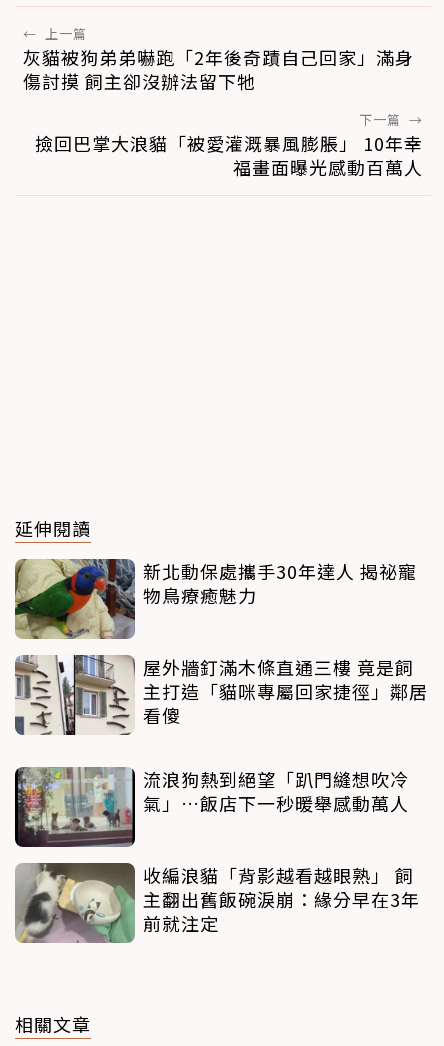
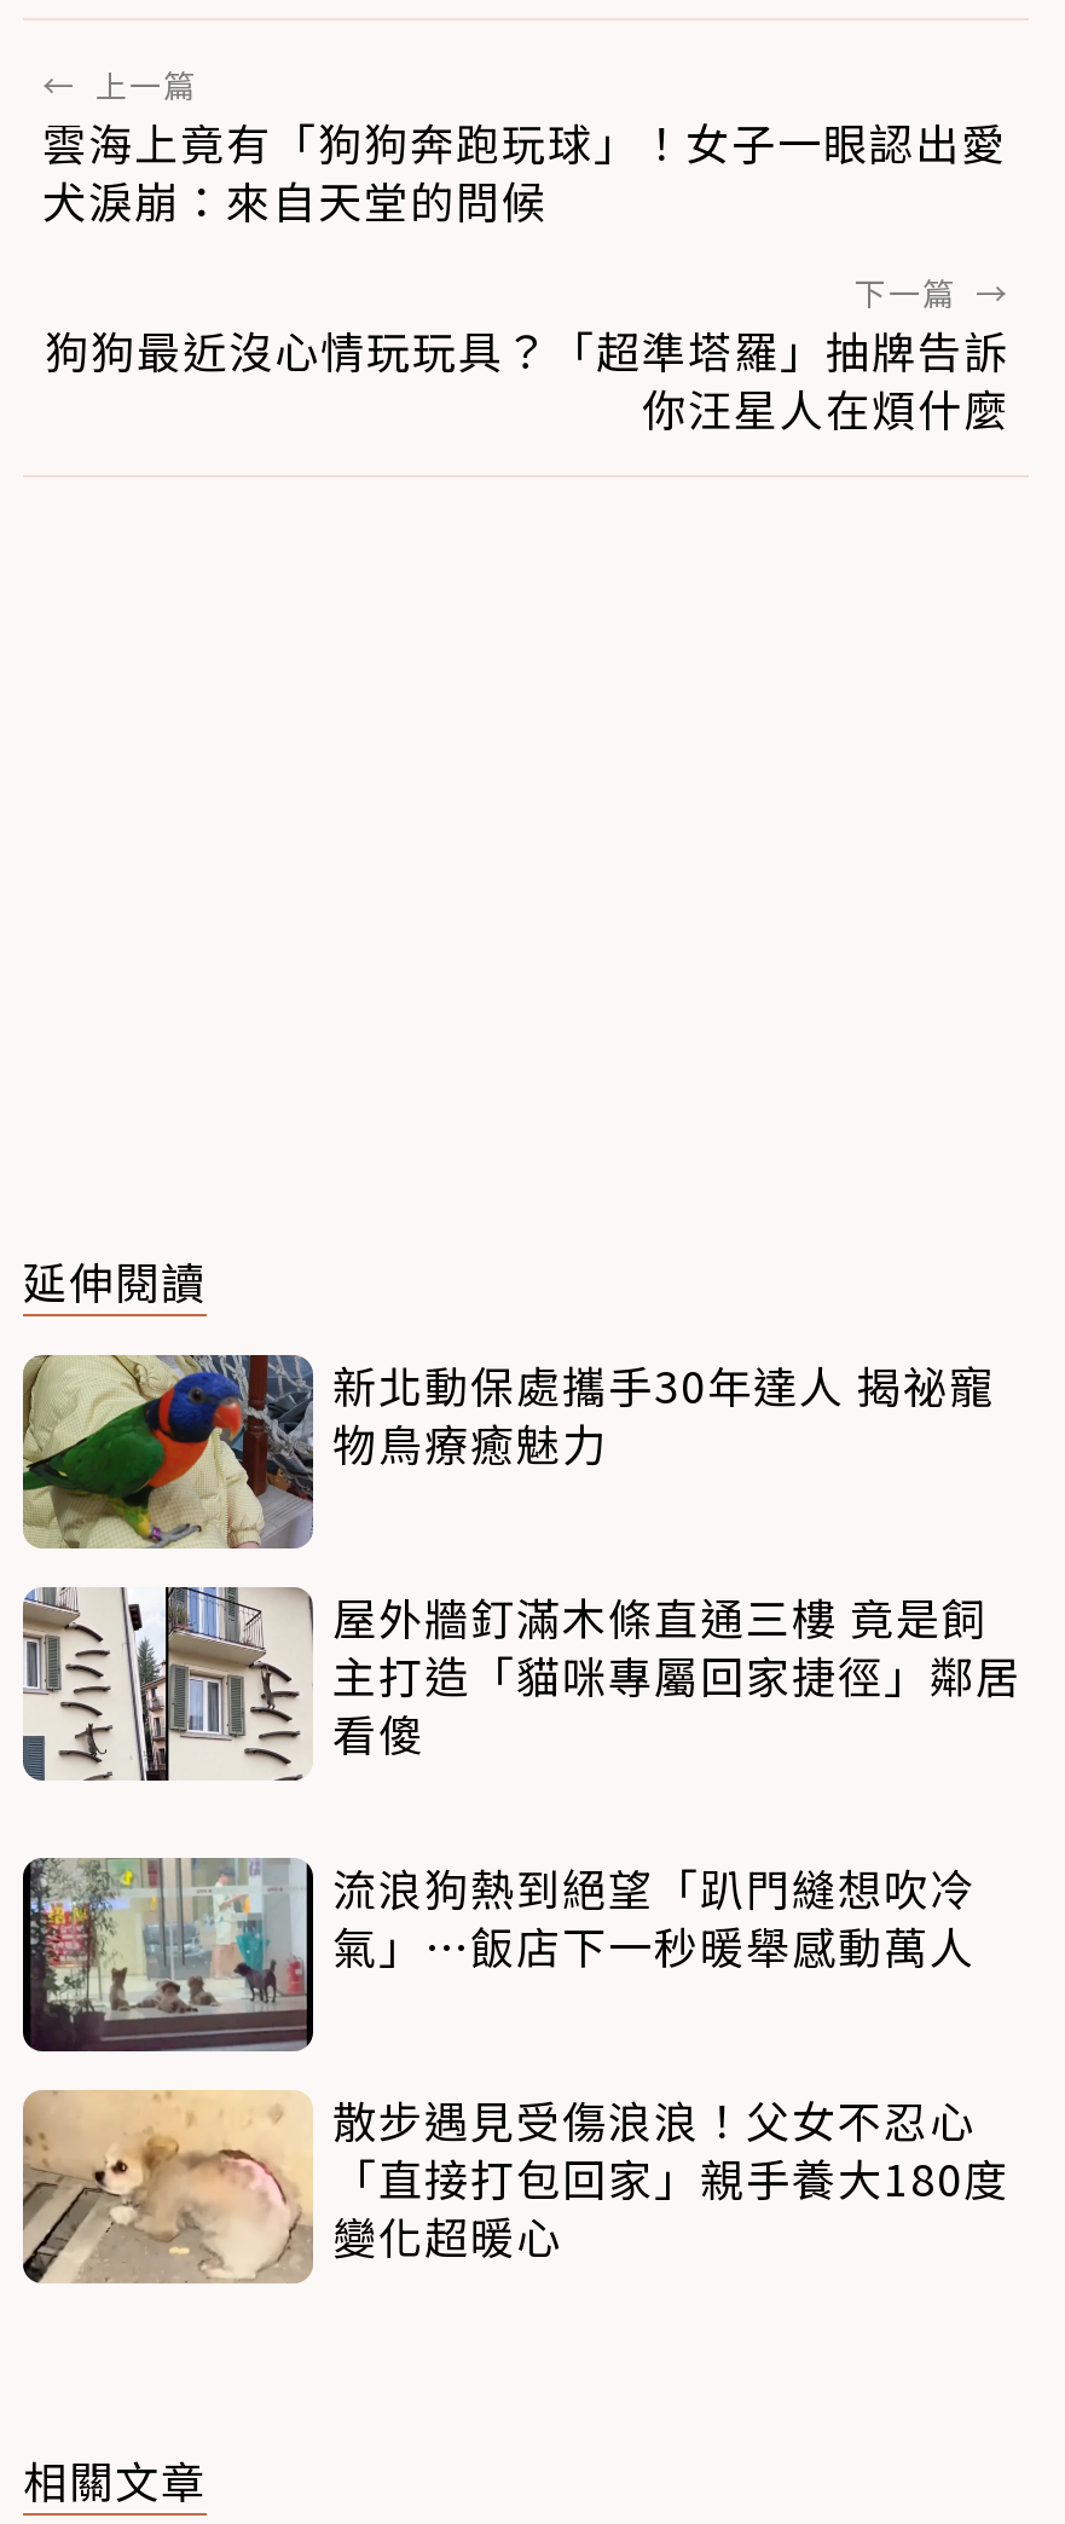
- 灰貓被狗弟弟嚇跑「2年後奇蹟自己回家」滿身
- 傷討摸 飼主卻沒辦法留下牠
+ 雲海上竟有「狗狗奔跑玩球」！女子一眼認出愛
+ 犬淚崩：來自天堂的問候

- 撿回巴掌大浪貓「被愛灌溉暴風膨脹」 10年幸
- 福畫面曝光感動百萬人
+ 狗狗最近沒心情玩玩具？「超準塔羅」抽牌告訴
+ 你汪星人在煩什麼

- [image]
- 收編浪貓「背影越看越眼熟」 飼
- 主翻出舊飯碗淚崩：緣分早在3年
- 前就注定
+ [image]
+ 散步遇見受傷浪浪！父女不忍心
+ 「直接打包回家」親手養大180度
+ 變化超暖心
